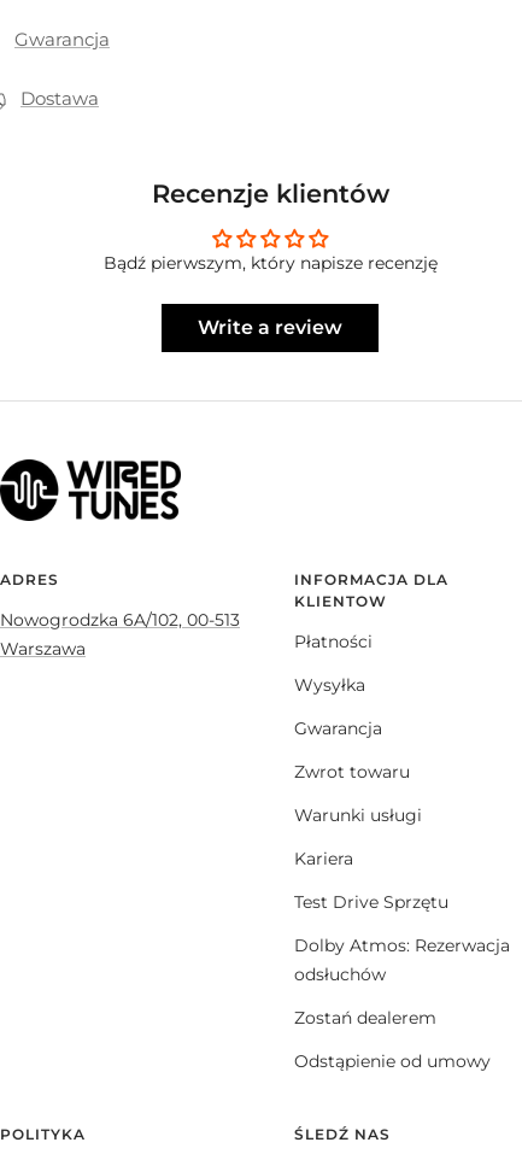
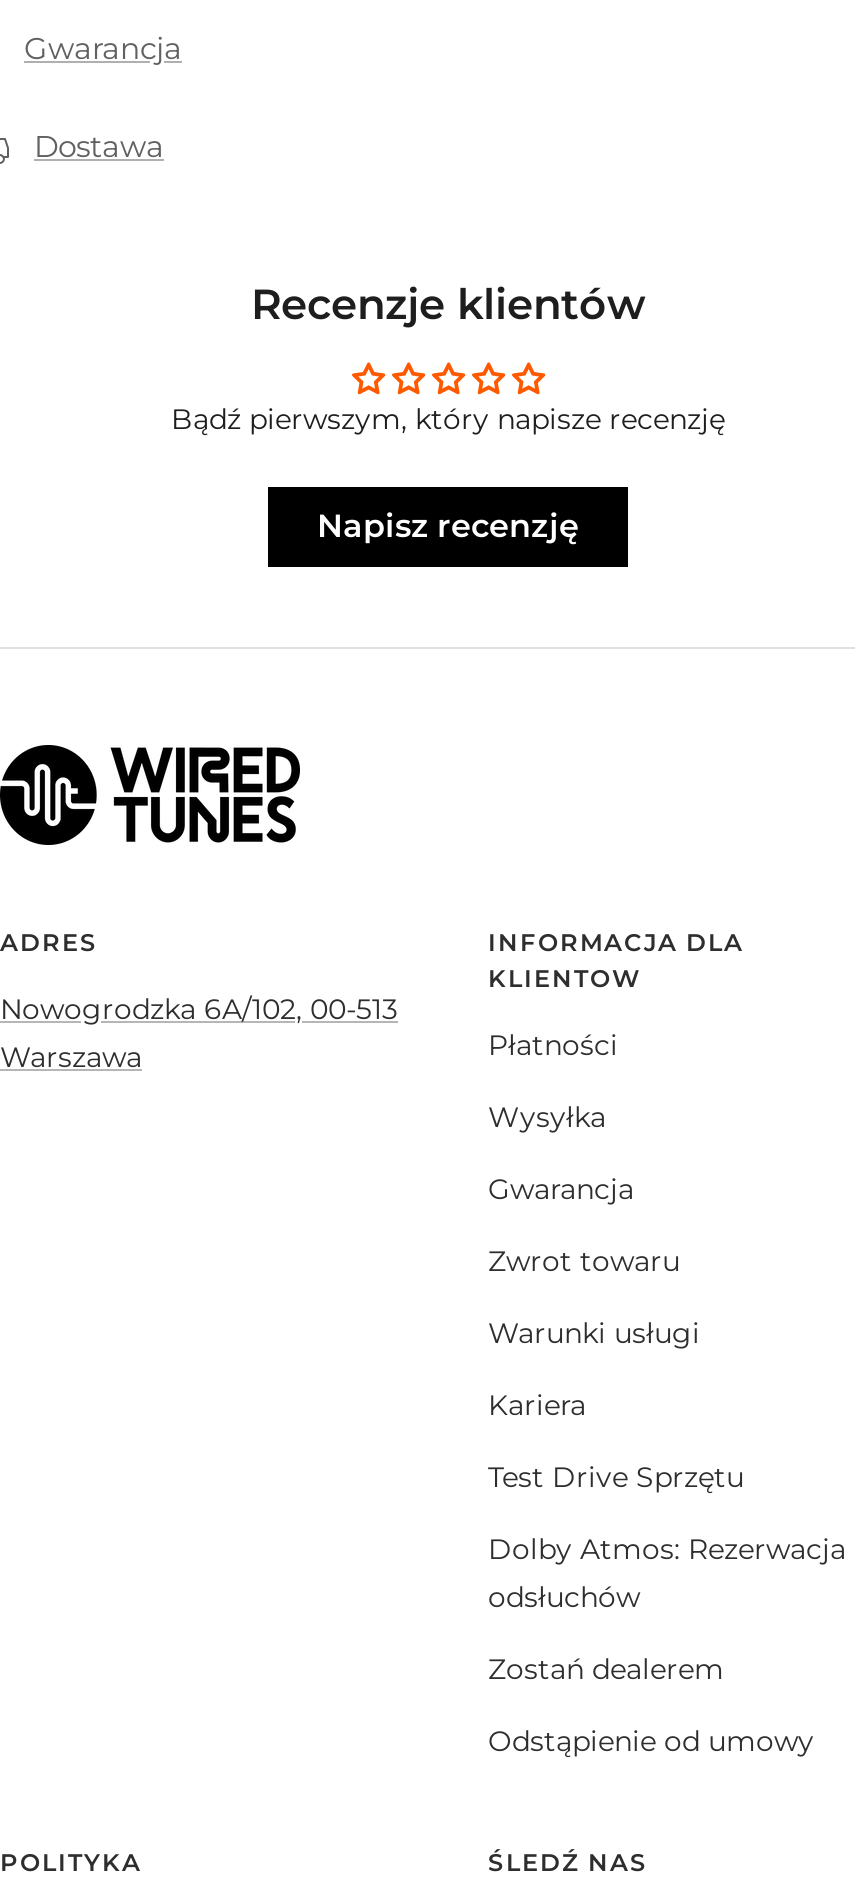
- Write a review
+ Napisz recenzję
